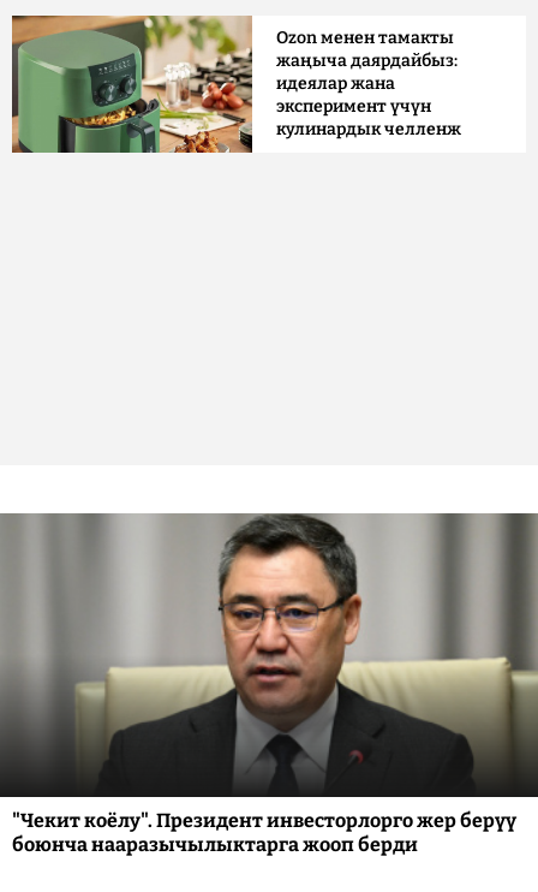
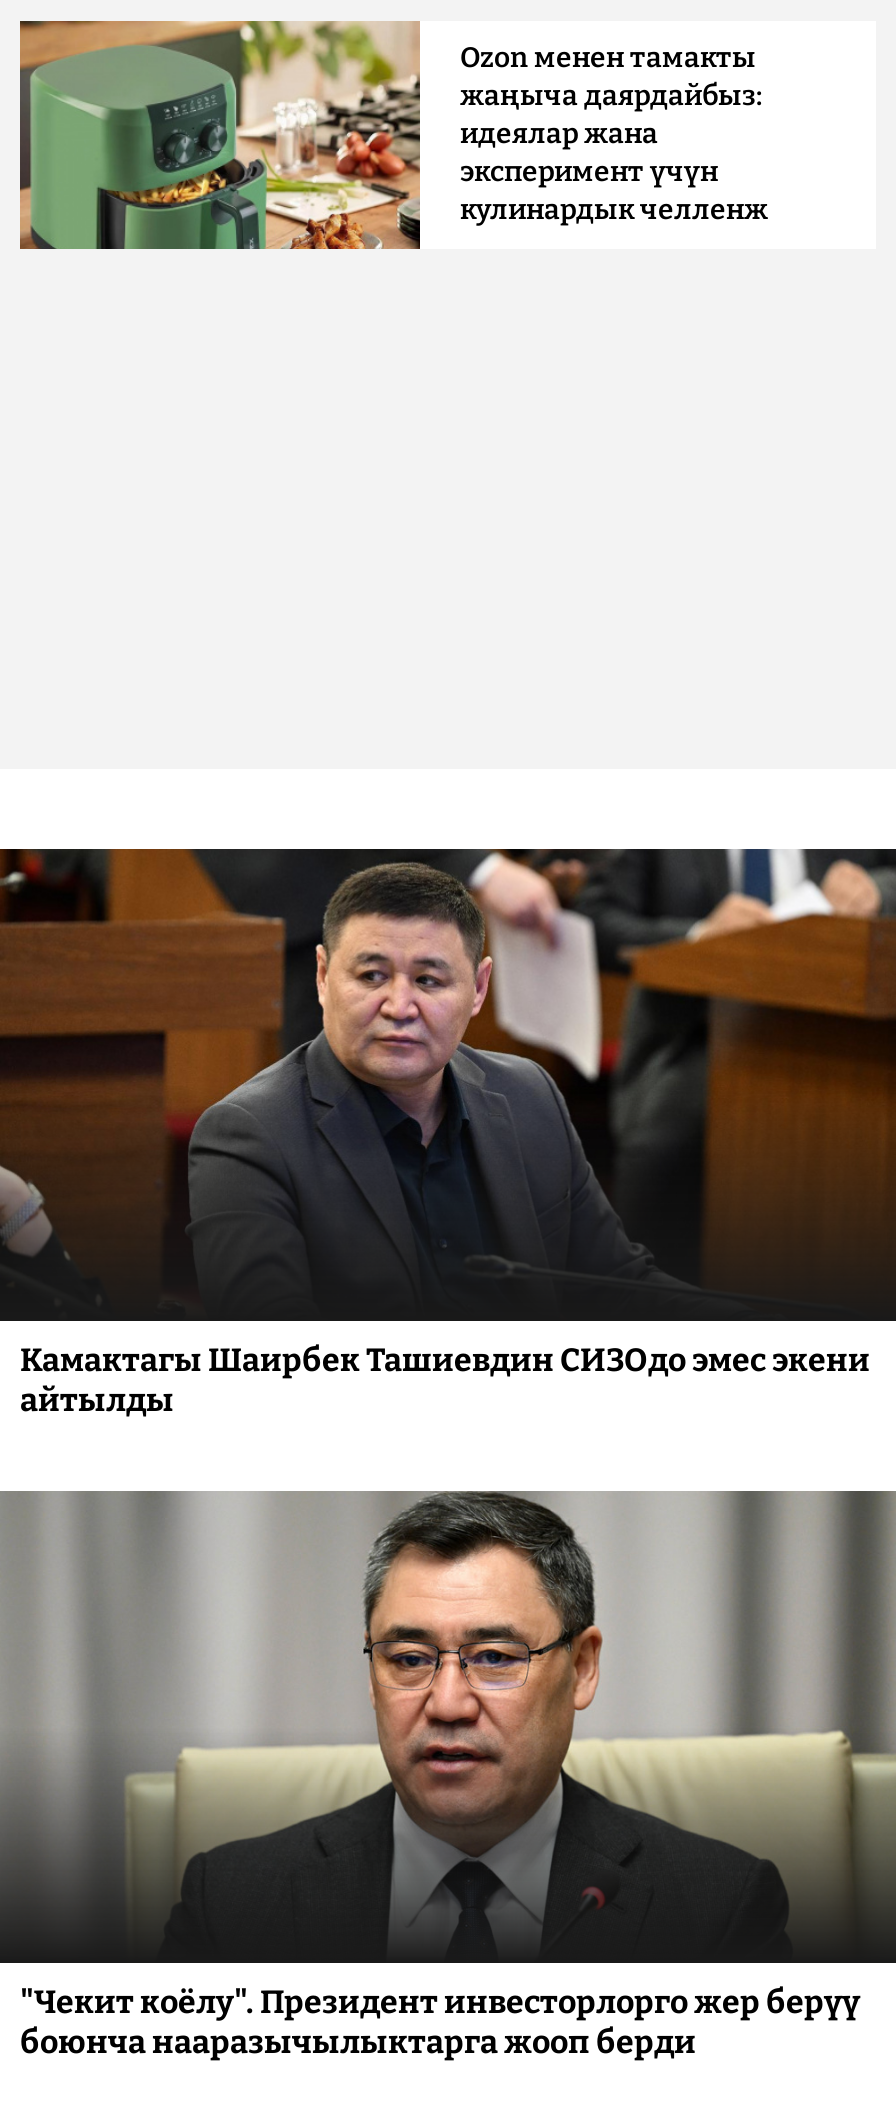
+ [image]
+ Камактагы Шаирбек Ташиевдин СИЗОдо эмес экени
+ айтылды
